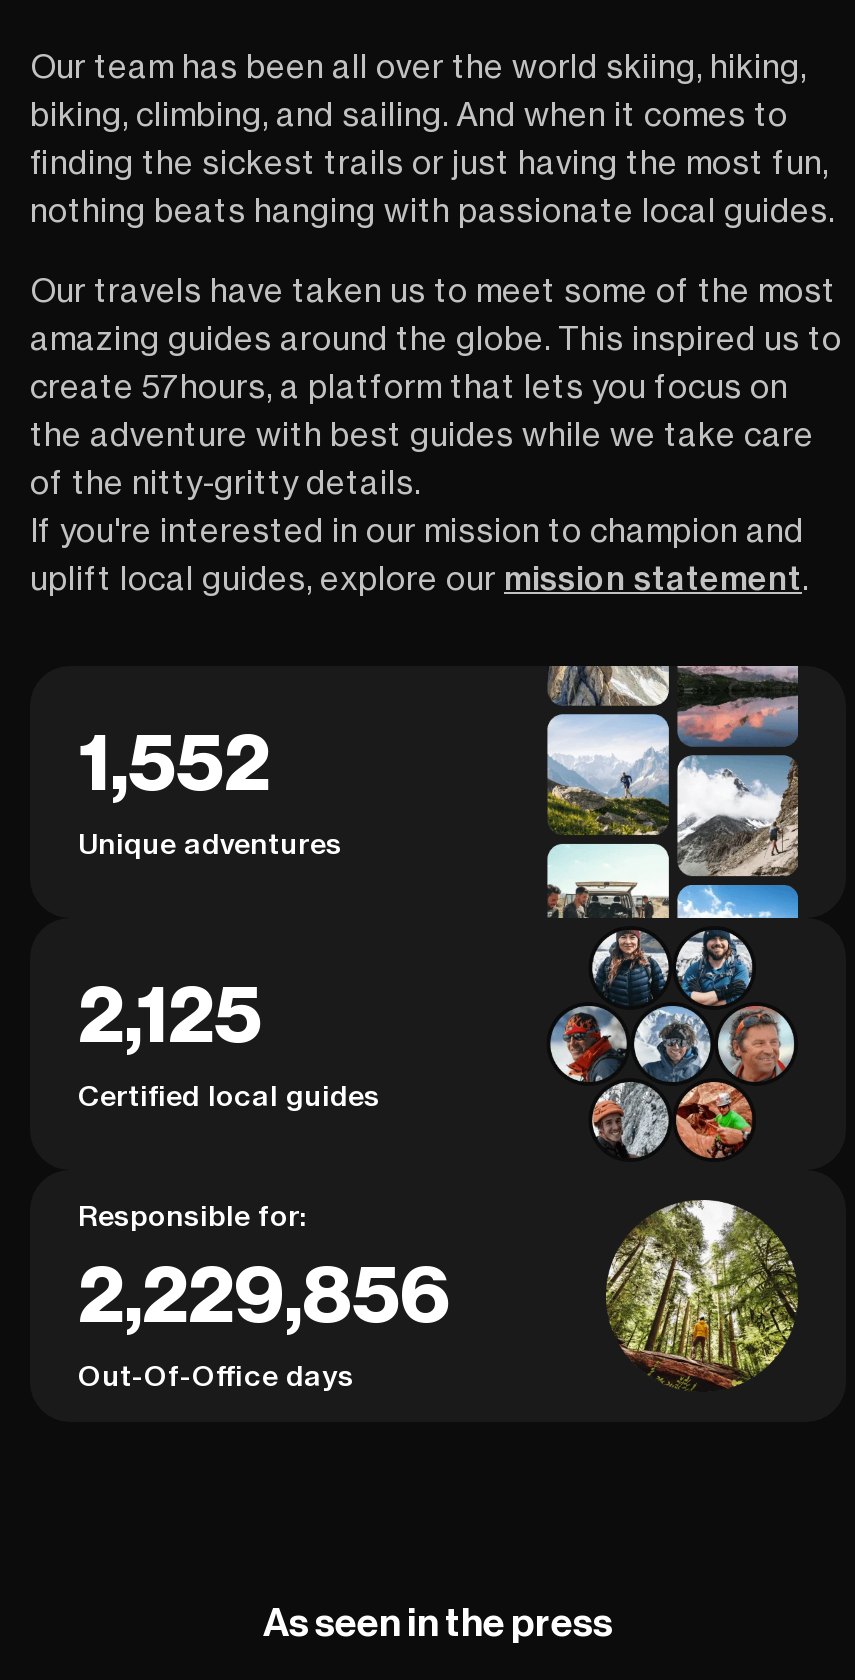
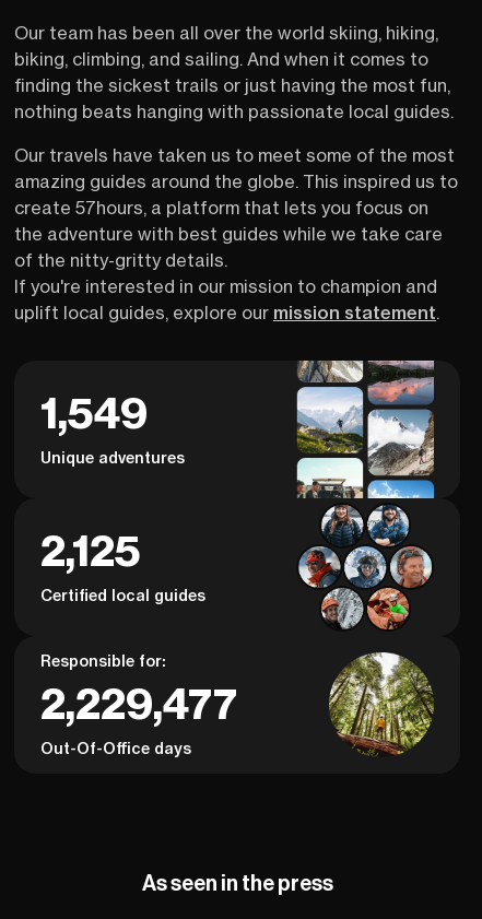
- 1,552
+ 1,549

- 2,229,856
+ 2,229,477
